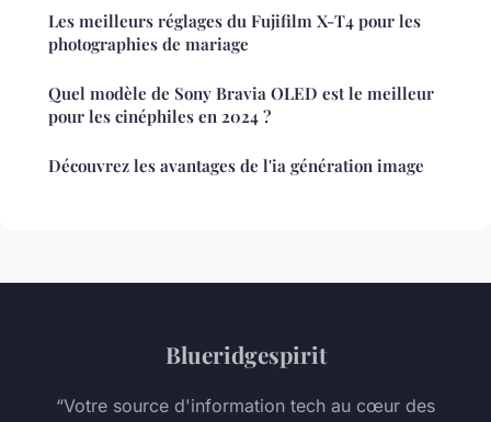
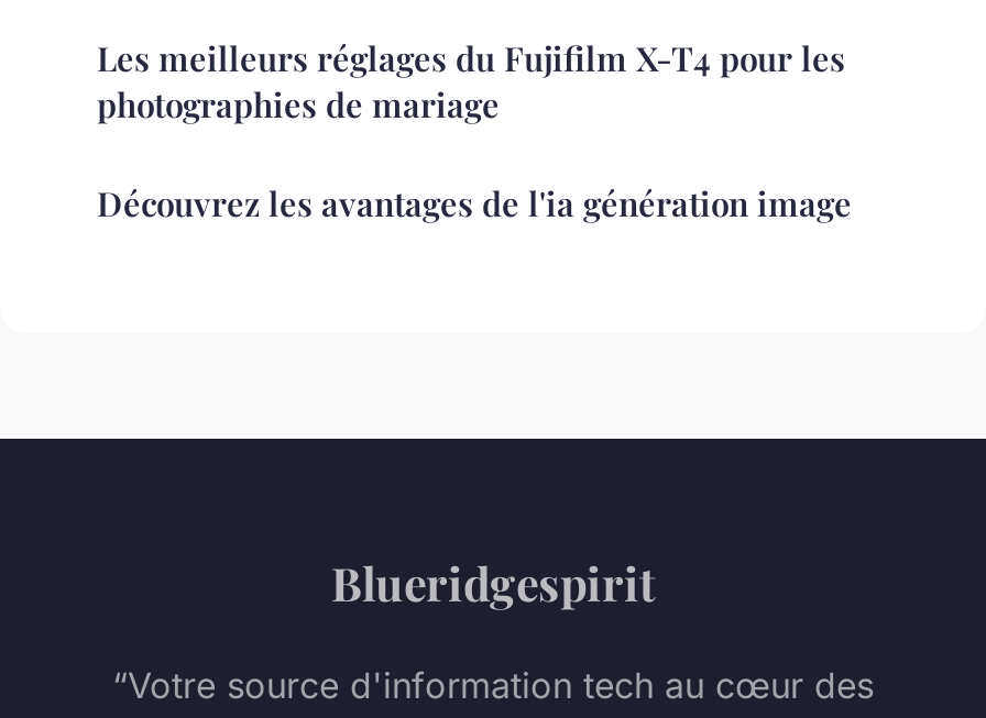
- Quel modèle de Sony Bravia OLED est le meilleur
- pour les cinéphiles en 2024 ?
